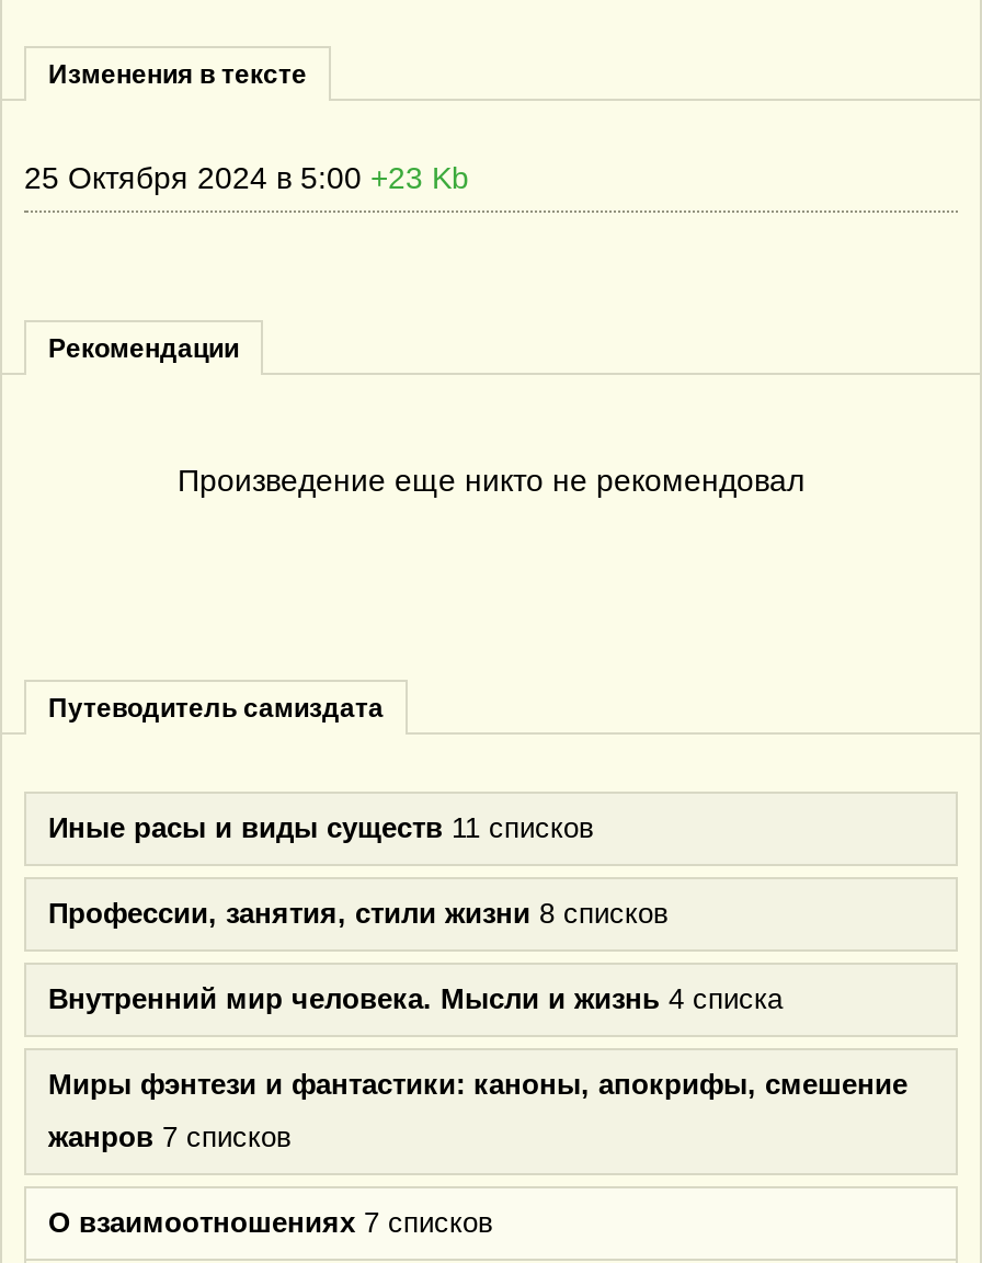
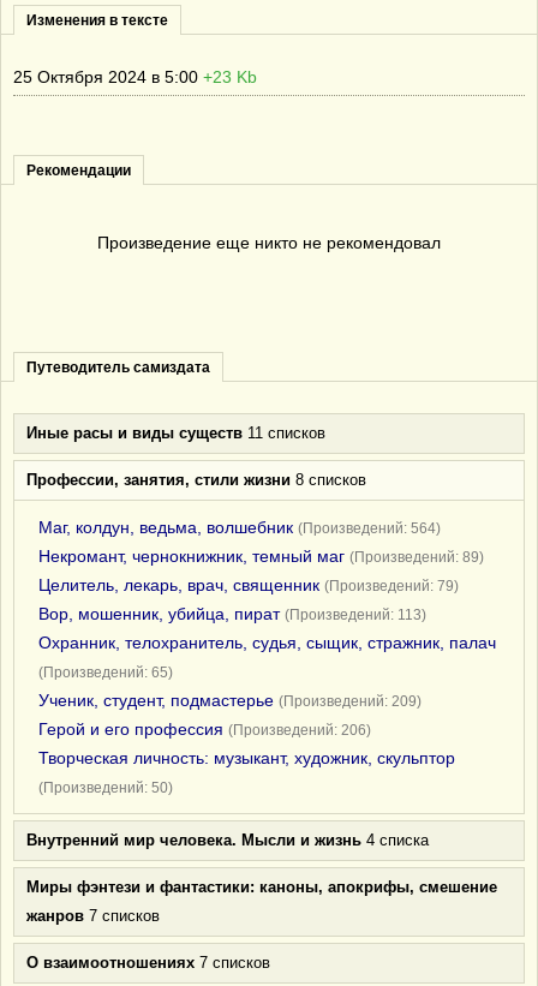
+ Маг, колдун, ведьма, волшебник (Произведений: 564)
+ Некромант, чернокнижник, темный маг (Произведений: 89)
+ Целитель, лекарь, врач, священник (Произведений: 79)
+ Вор, мошенник, убийца, пират (Произведений: 113)
+ Охранник, телохранитель, судья, сыщик, стражник, палач
+ (Произведений: 65)
+ Ученик, студент, подмастерье (Произведений: 209)
+ Герой и его профессия (Произведений: 206)
+ Творческая личность: музыкант, художник, скульптор
+ (Произведений: 50)
